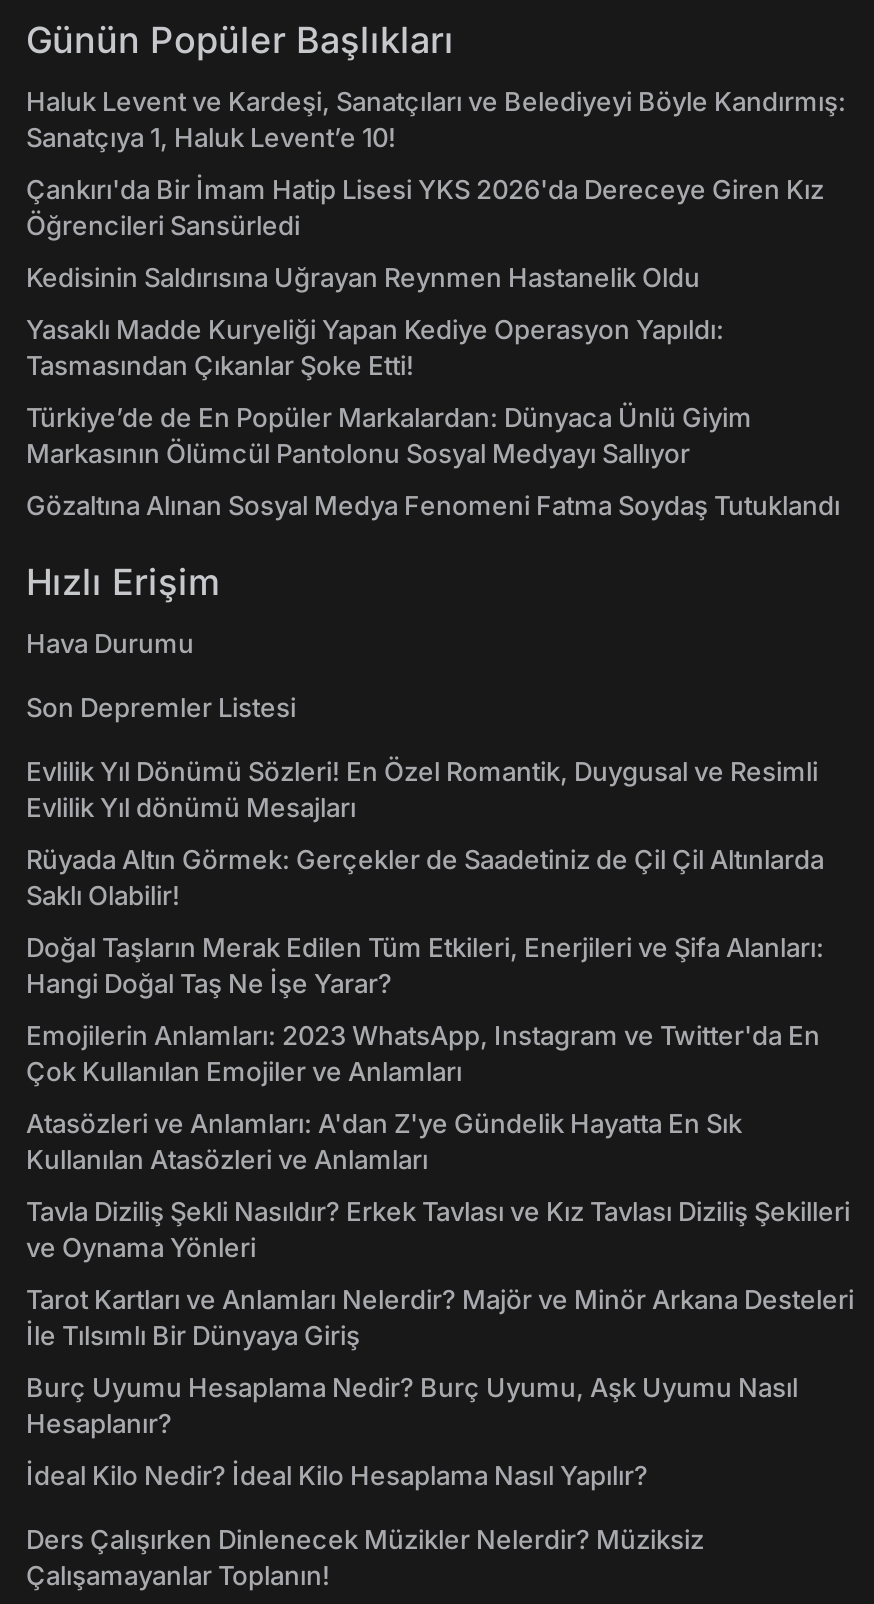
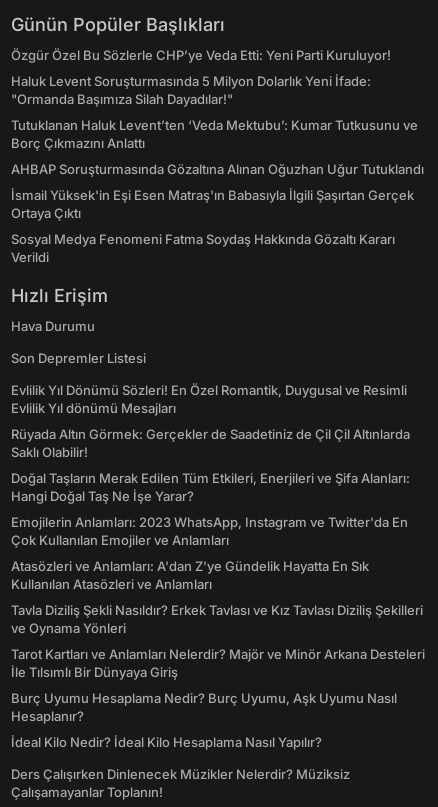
- Haluk Levent ve Kardeşi, Sanatçıları ve Belediyeyi Böyle Kandırmış:
- Sanatçıya 1, Haluk Levent’e 10!
+ Özgür Özel Bu Sözlerle CHP’ye Veda Etti: Yeni Parti Kuruluyor!

- Çankırı'da Bir İmam Hatip Lisesi YKS 2026'da Dereceye Giren Kız
- Öğrencileri Sansürledi
+ Haluk Levent Soruşturmasında 5 Milyon Dolarlık Yeni İfade:
+ "Ormanda Başımıza Silah Dayadılar!"

- Kedisinin Saldırısına Uğrayan Reynmen Hastanelik Oldu
+ Tutuklanan Haluk Levent’ten ‘Veda Mektubu’: Kumar Tutkusunu ve
+ Borç Çıkmazını Anlattı

- Yasaklı Madde Kuryeliği Yapan Kediye Operasyon Yapıldı:
- Tasmasından Çıkanlar Şoke Etti!
+ AHBAP Soruşturmasında Gözaltına Alınan Oğuzhan Uğur Tutuklandı

- Türkiye’de de En Popüler Markalardan: Dünyaca Ünlü Giyim
- Markasının Ölümcül Pantolonu Sosyal Medyayı Sallıyor
+ İsmail Yüksek'in Eşi Esen Matraş'ın Babasıyla İlgili Şaşırtan Gerçek
+ Ortaya Çıktı

- Gözaltına Alınan Sosyal Medya Fenomeni Fatma Soydaş Tutuklandı
+ Sosyal Medya Fenomeni Fatma Soydaş Hakkında Gözaltı Kararı
+ Verildi
